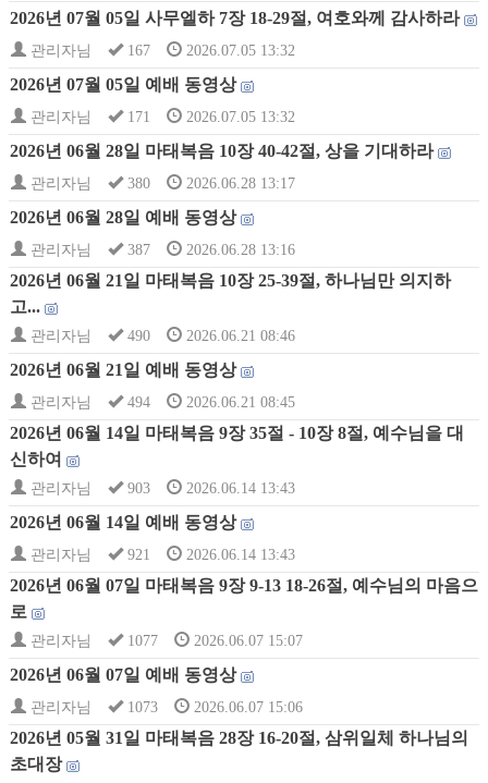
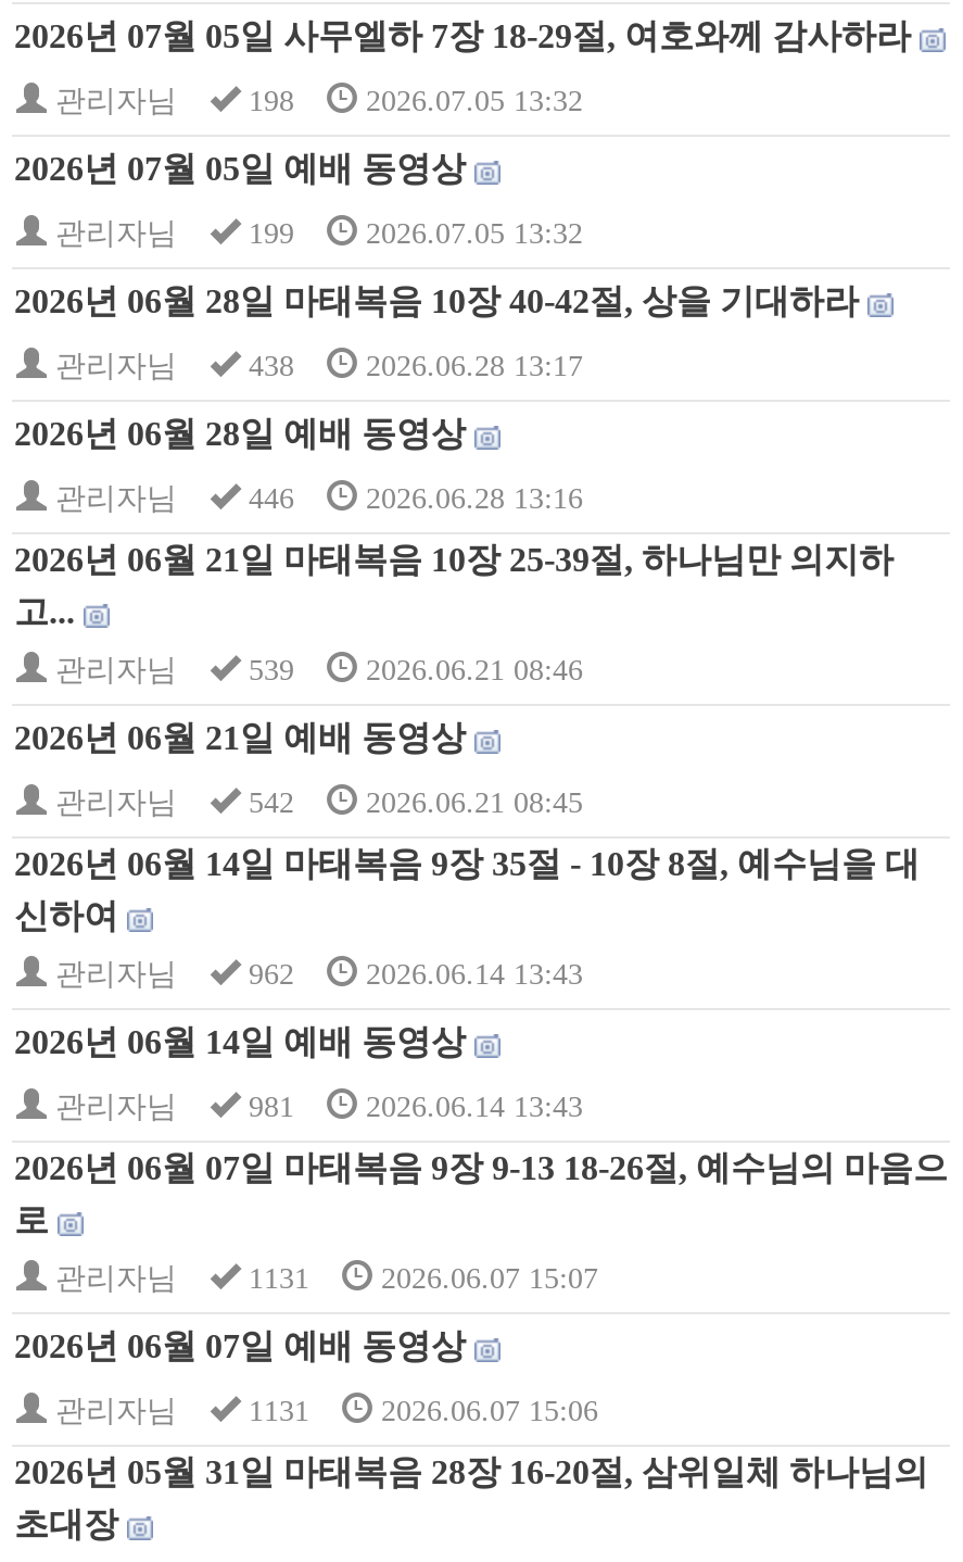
- 관리자님 167 2026.07.05 13:32
+ 관리자님 198 2026.07.05 13:32

- 관리자님 171 2026.07.05 13:32
+ 관리자님 199 2026.07.05 13:32

- 관리자님 380 2026.06.28 13:17
+ 관리자님 438 2026.06.28 13:17

- 관리자님 387 2026.06.28 13:16
+ 관리자님 446 2026.06.28 13:16

- 관리자님 490 2026.06.21 08:46
+ 관리자님 539 2026.06.21 08:46

- 관리자님 494 2026.06.21 08:45
+ 관리자님 542 2026.06.21 08:45

- 관리자님 903 2026.06.14 13:43
+ 관리자님 962 2026.06.14 13:43

- 관리자님 921 2026.06.14 13:43
+ 관리자님 981 2026.06.14 13:43

- 관리자님 1077 2026.06.07 15:07
+ 관리자님 1131 2026.06.07 15:07

- 관리자님 1073 2026.06.07 15:06
+ 관리자님 1131 2026.06.07 15:06
